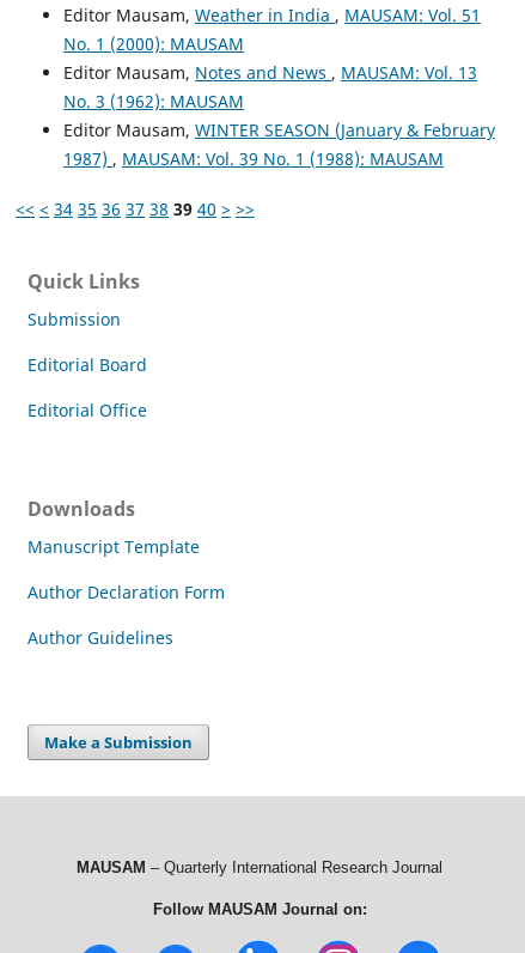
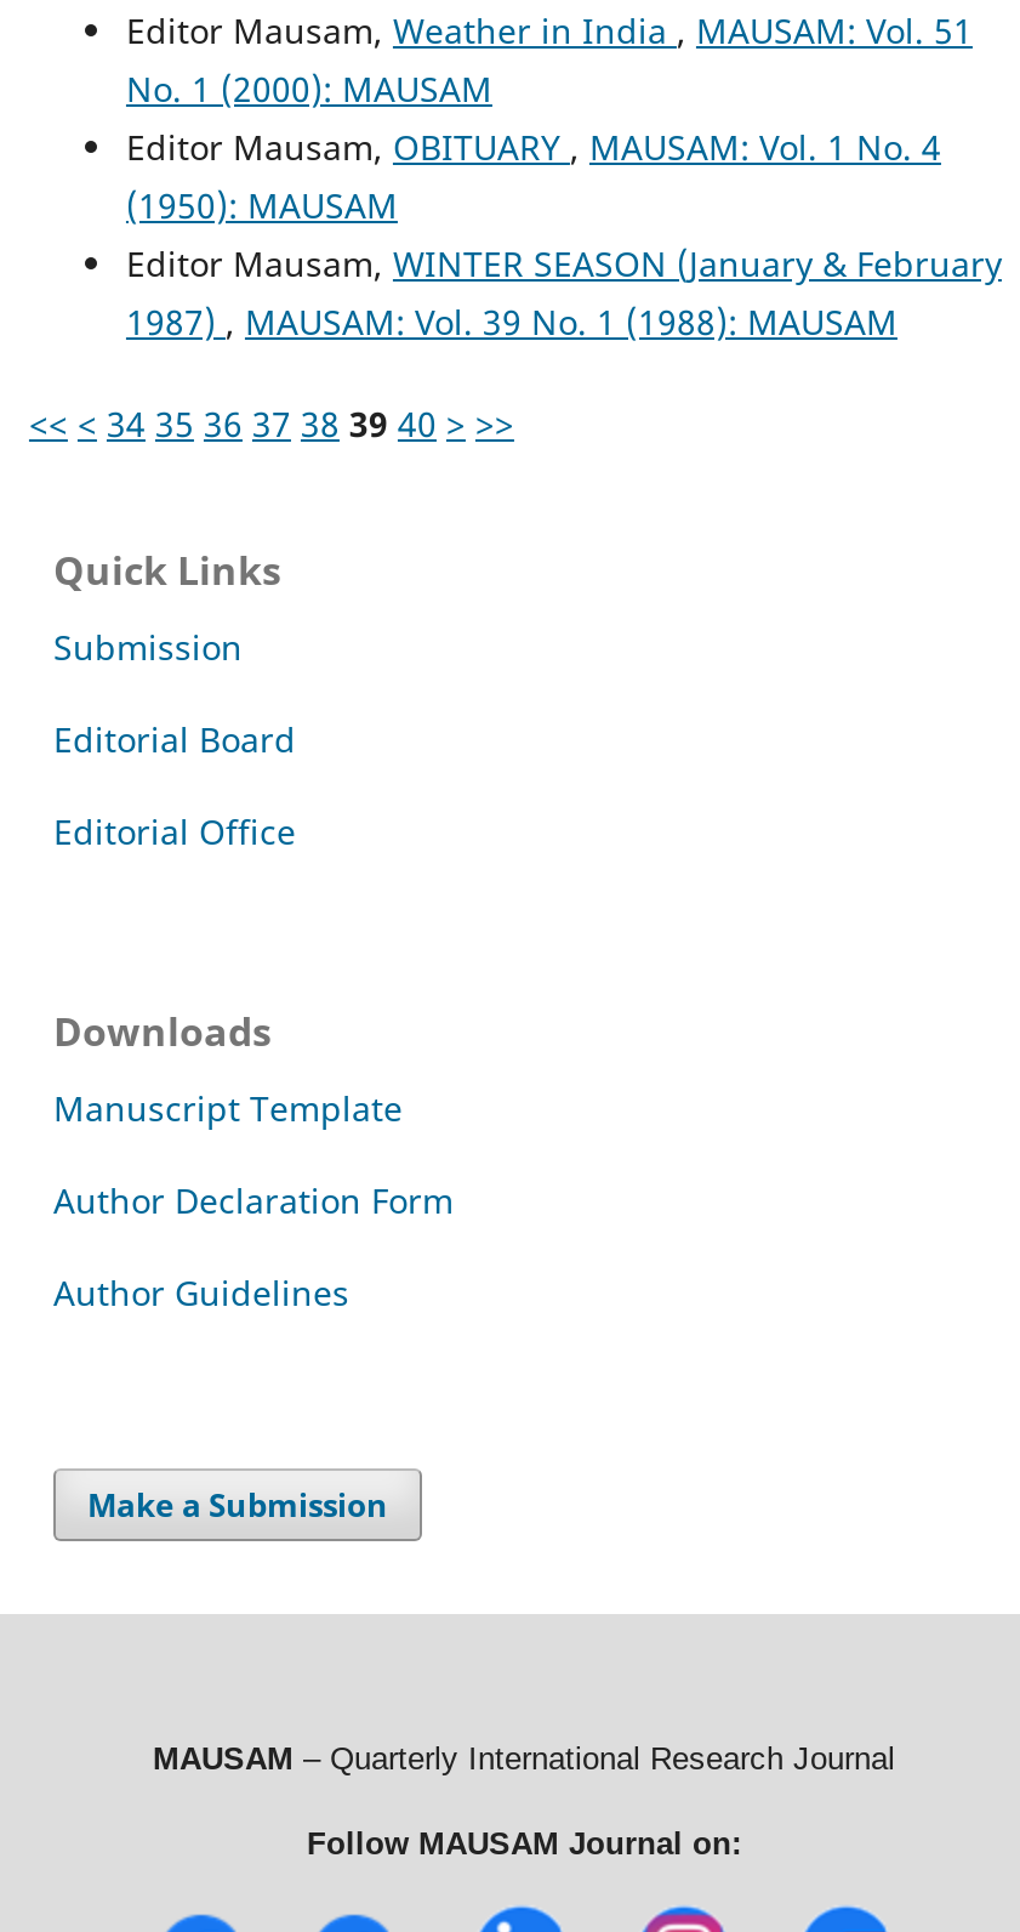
- Editor Mausam, Notes and News, MAUSAM: Vol. 13
- No. 3 (1962): MAUSAM
+ Editor Mausam, OBITUARY, MAUSAM: Vol. 1 No. 4
+ (1950): MAUSAM
